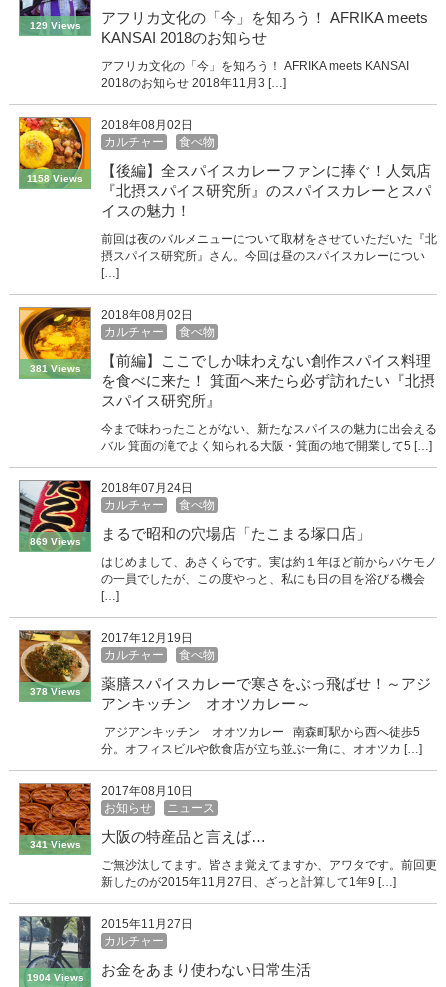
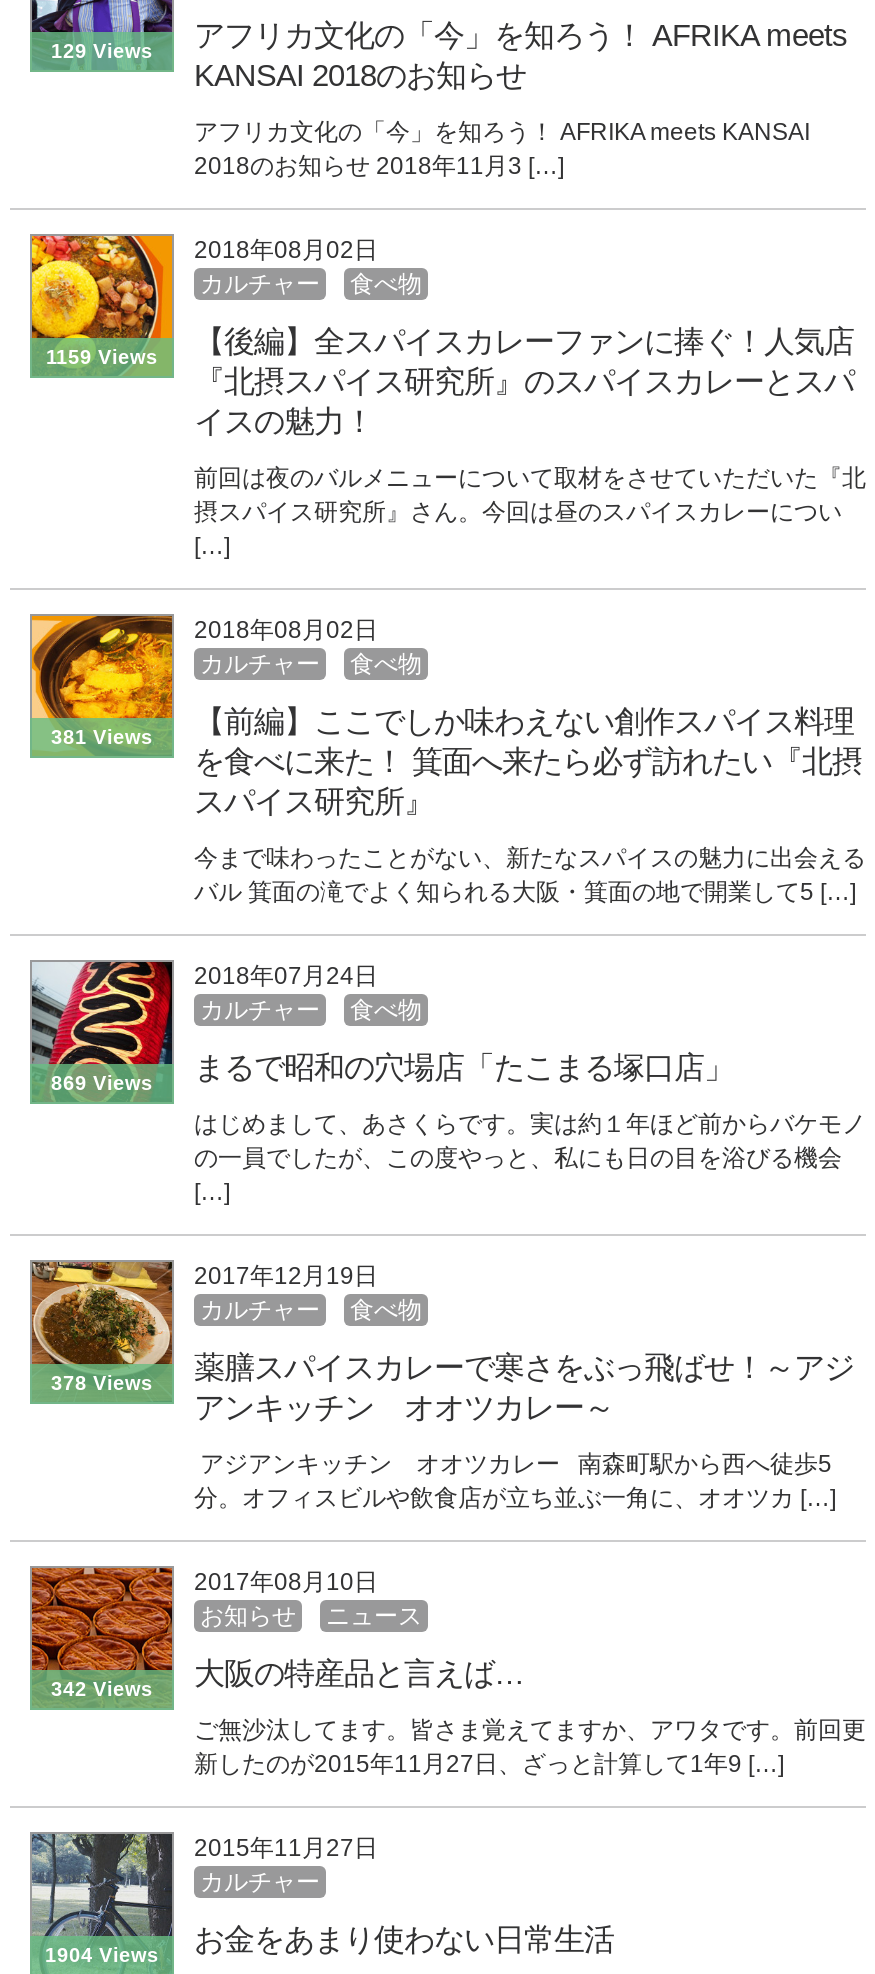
- 1158 Views 【後編】全スパイスカレーファンに捧ぐ！人気店
+ 1159 Views 【後編】全スパイスカレーファンに捧ぐ！人気店

- 341 Views 大阪の特産品と言えば…
+ 342 Views 大阪の特産品と言えば…
